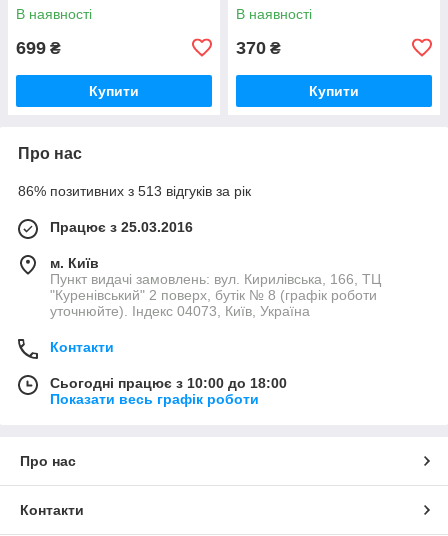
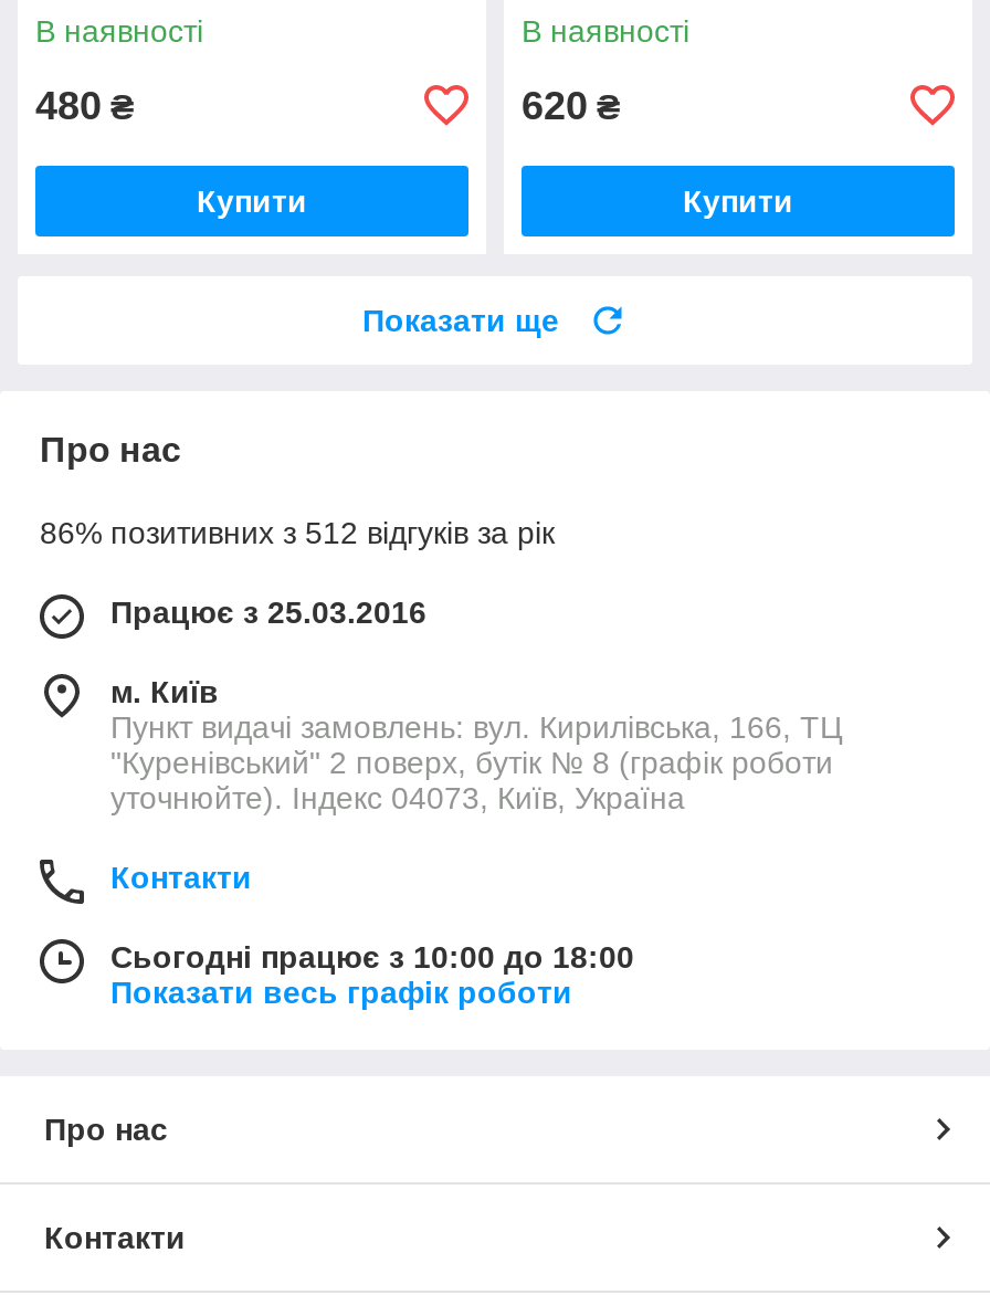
- 699 ₴
+ 480 ₴

- 370 ₴
+ 620 ₴

+ Показати ще

- 86% позитивних з 513 відгуків за рік
+ 86% позитивних з 512 відгуків за рік
